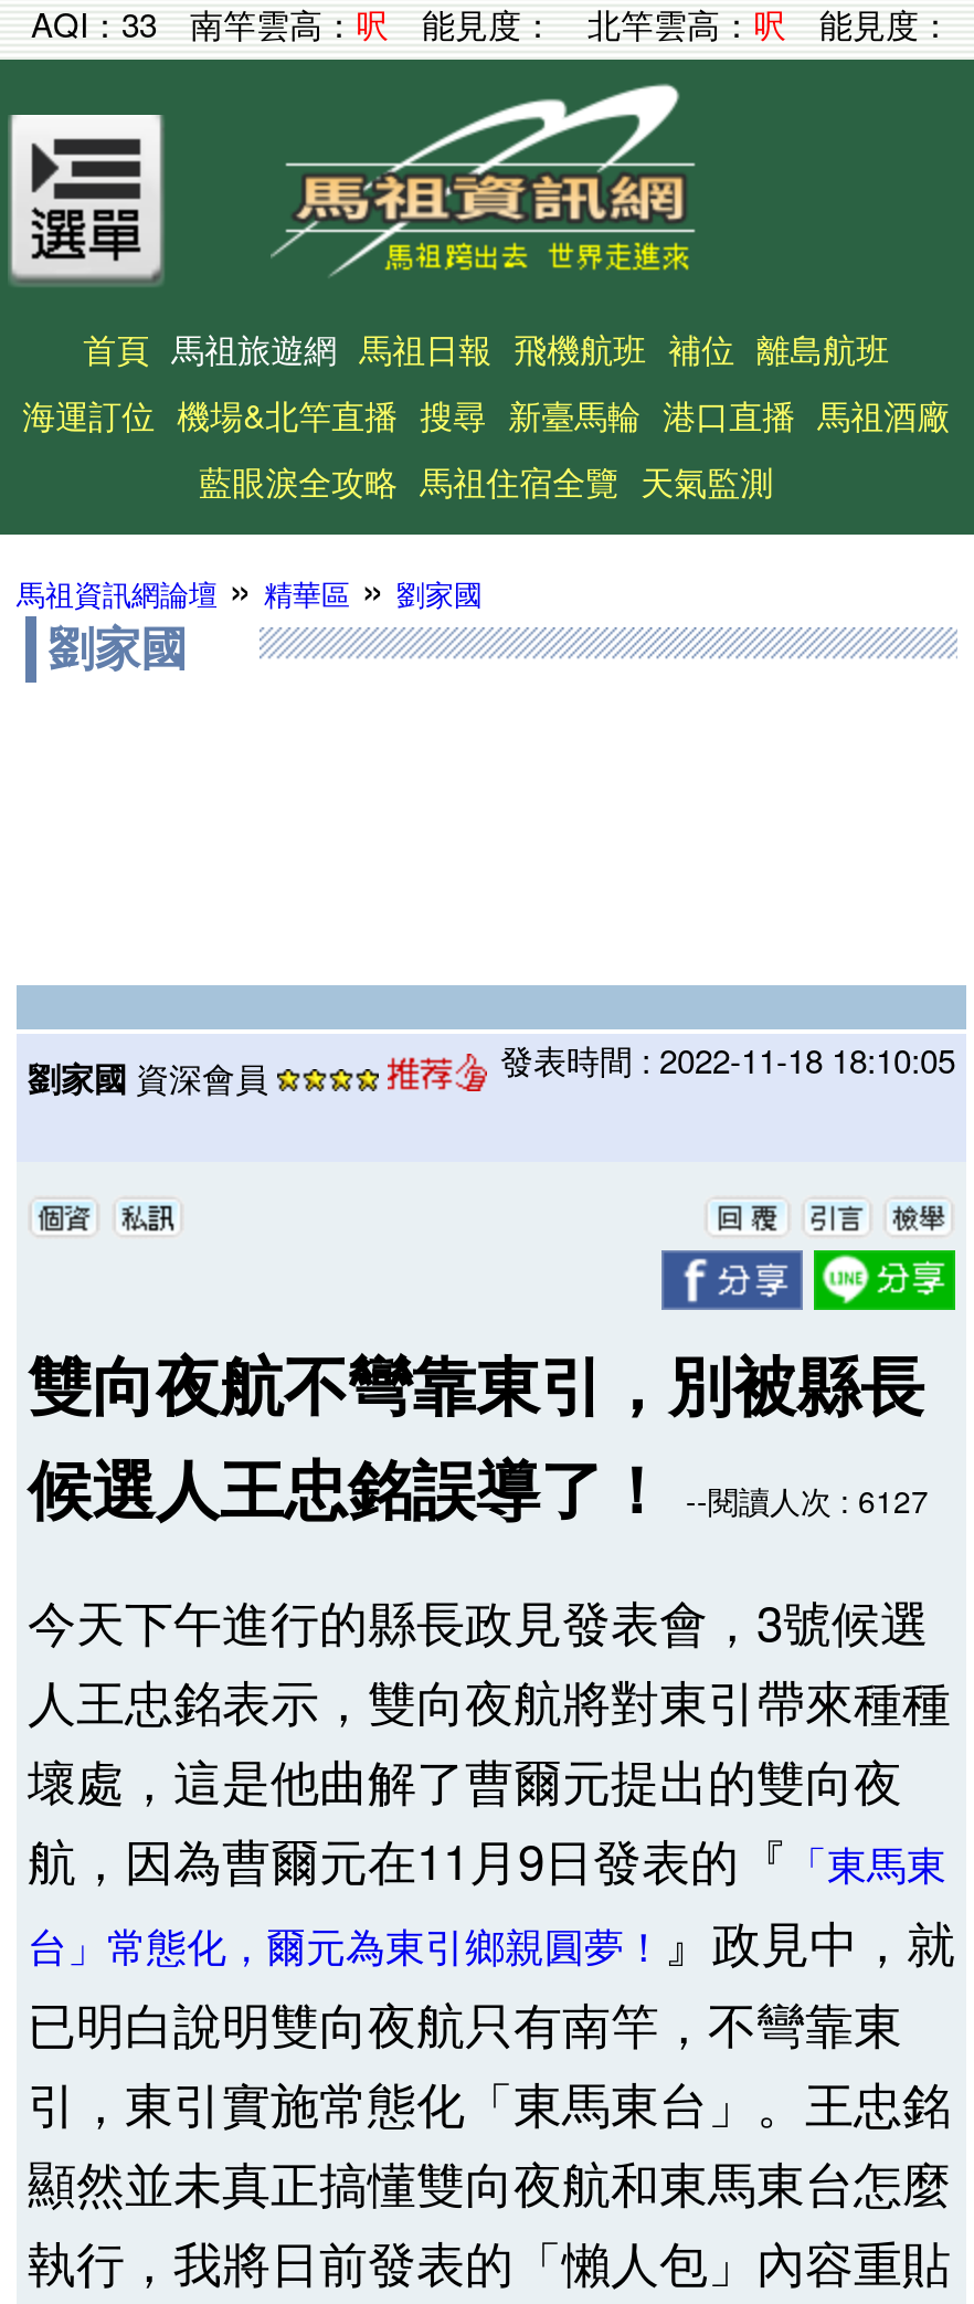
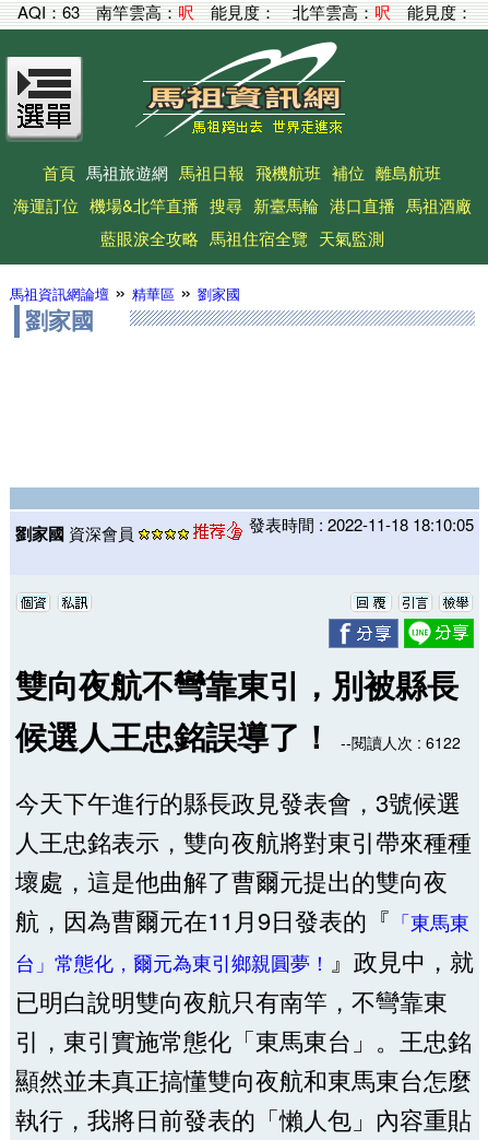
- AQI：33 南竿雲高：呎能見度：北竿雲高：呎能見度：
+ AQI：63 南竿雲高：呎能見度：北竿雲高：呎能見度：

- 候選人王忠銘誤導了！--閱讀人次 : 6127
+ 候選人王忠銘誤導了！--閱讀人次 : 6122
